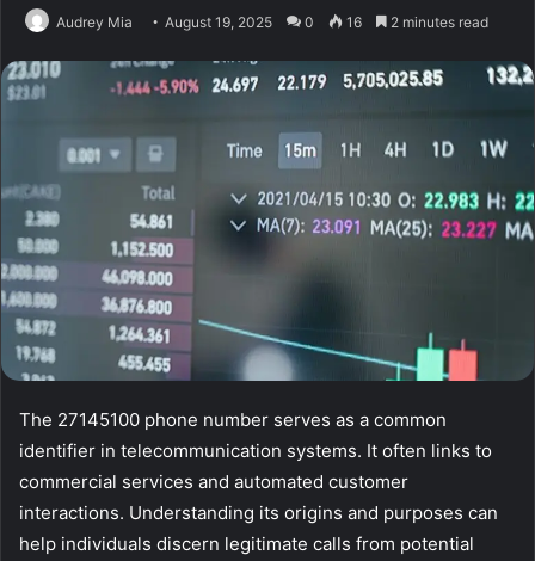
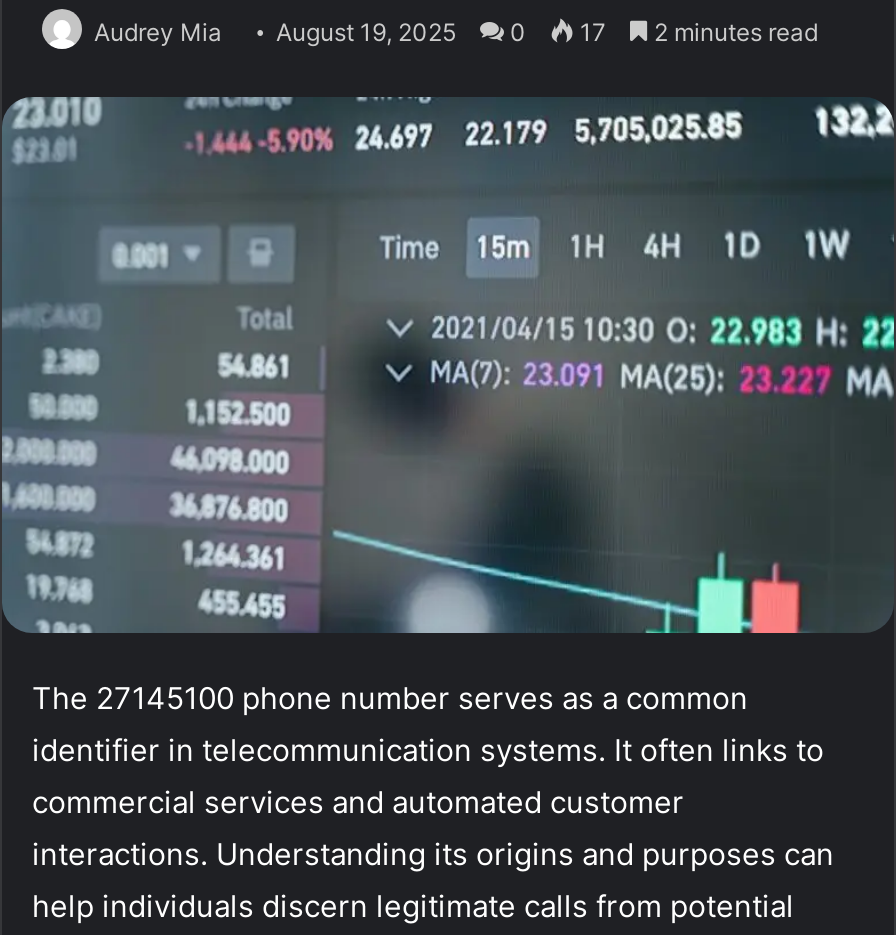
- Audrey Mia August 19, 2025 0 16 2 minutes read
+ Audrey Mia August 19, 2025 0 17 2 minutes read
